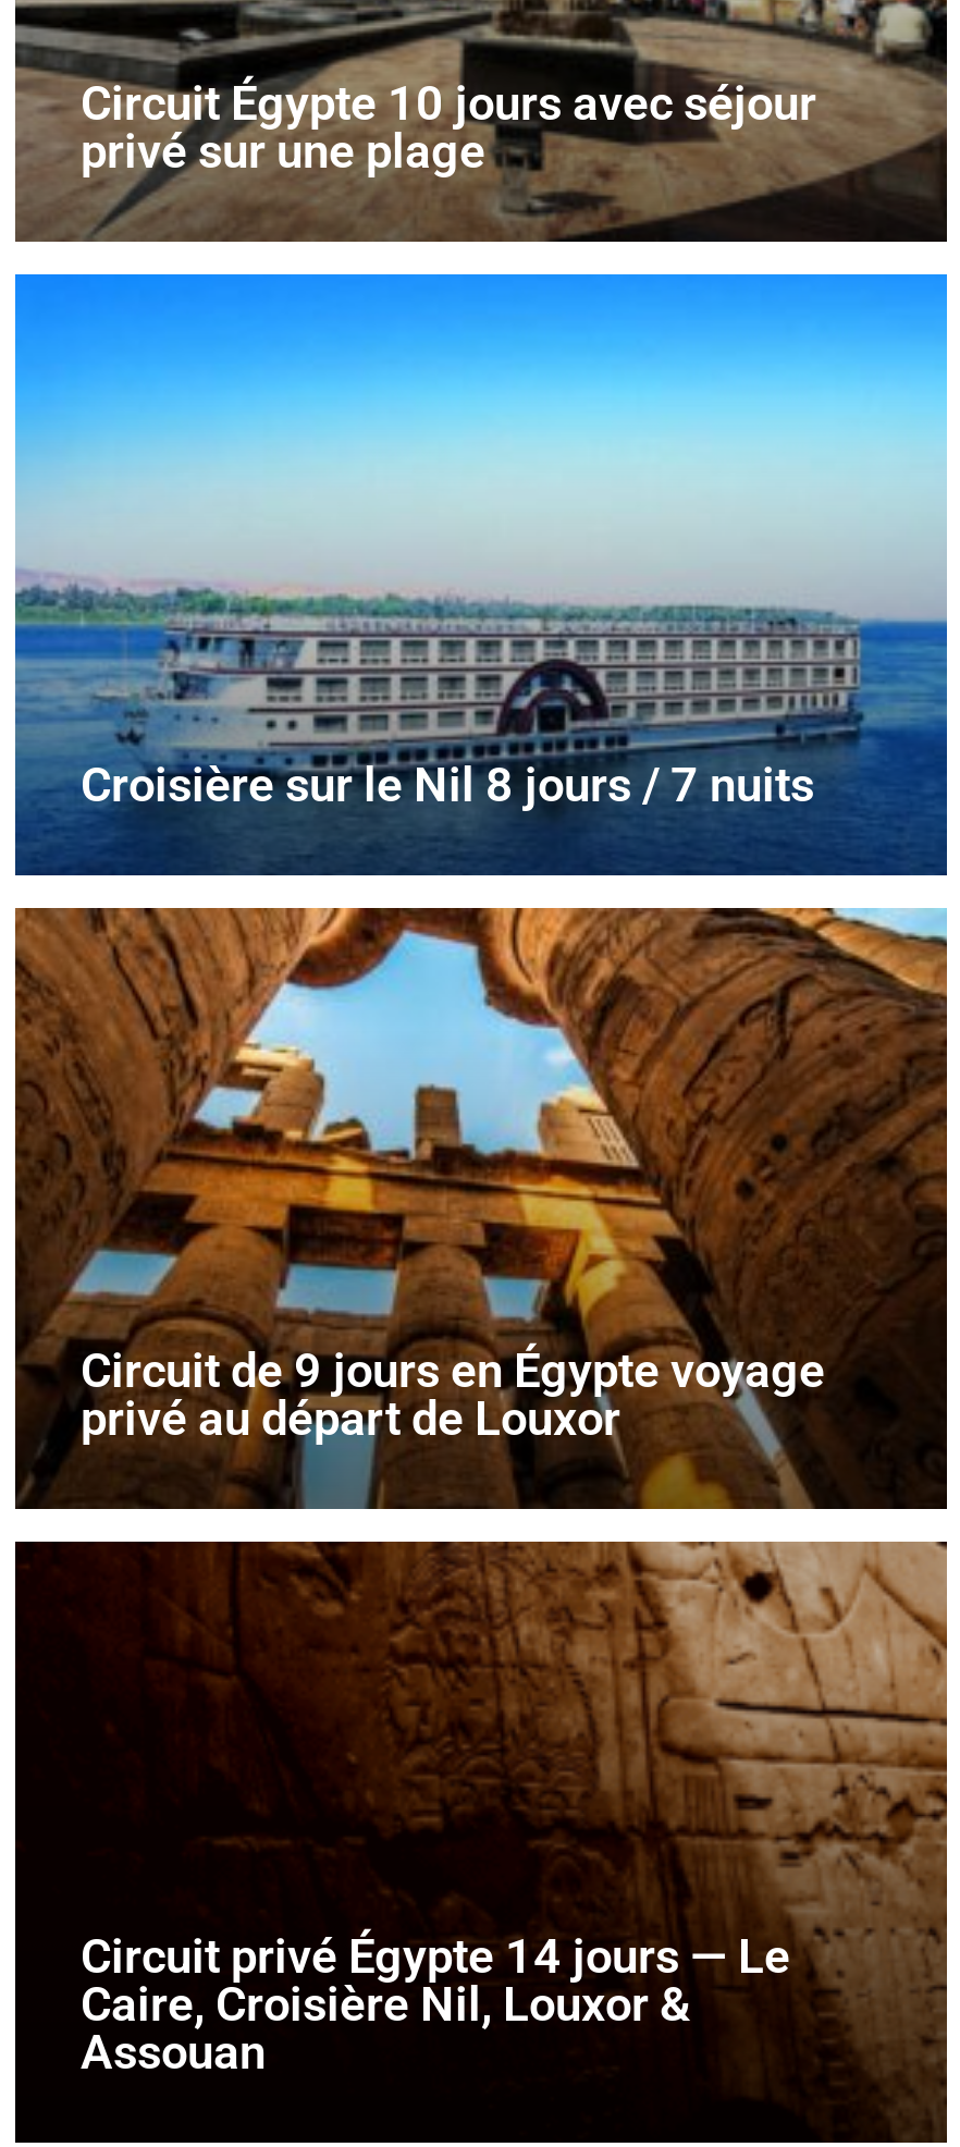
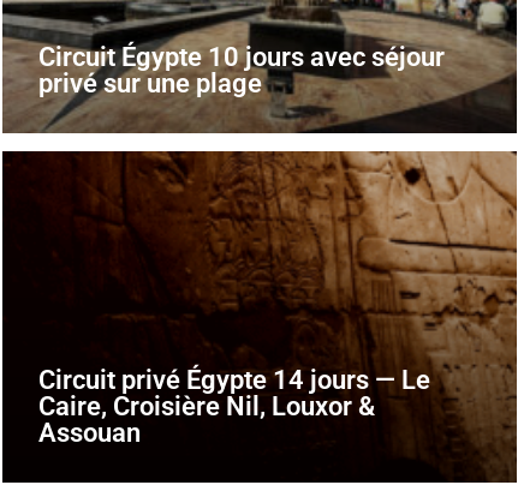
- [image]
- Croisière sur le Nil 8 jours / 7 nuits

- [image]
- Circuit de 9 jours en Égypte voyage
- privé au départ de Louxor
